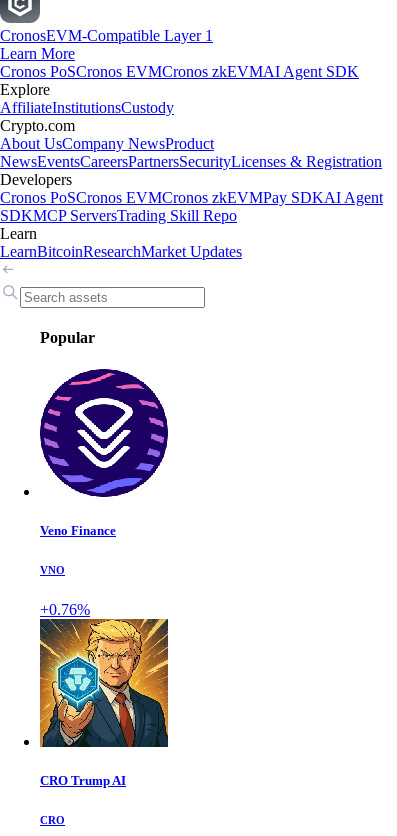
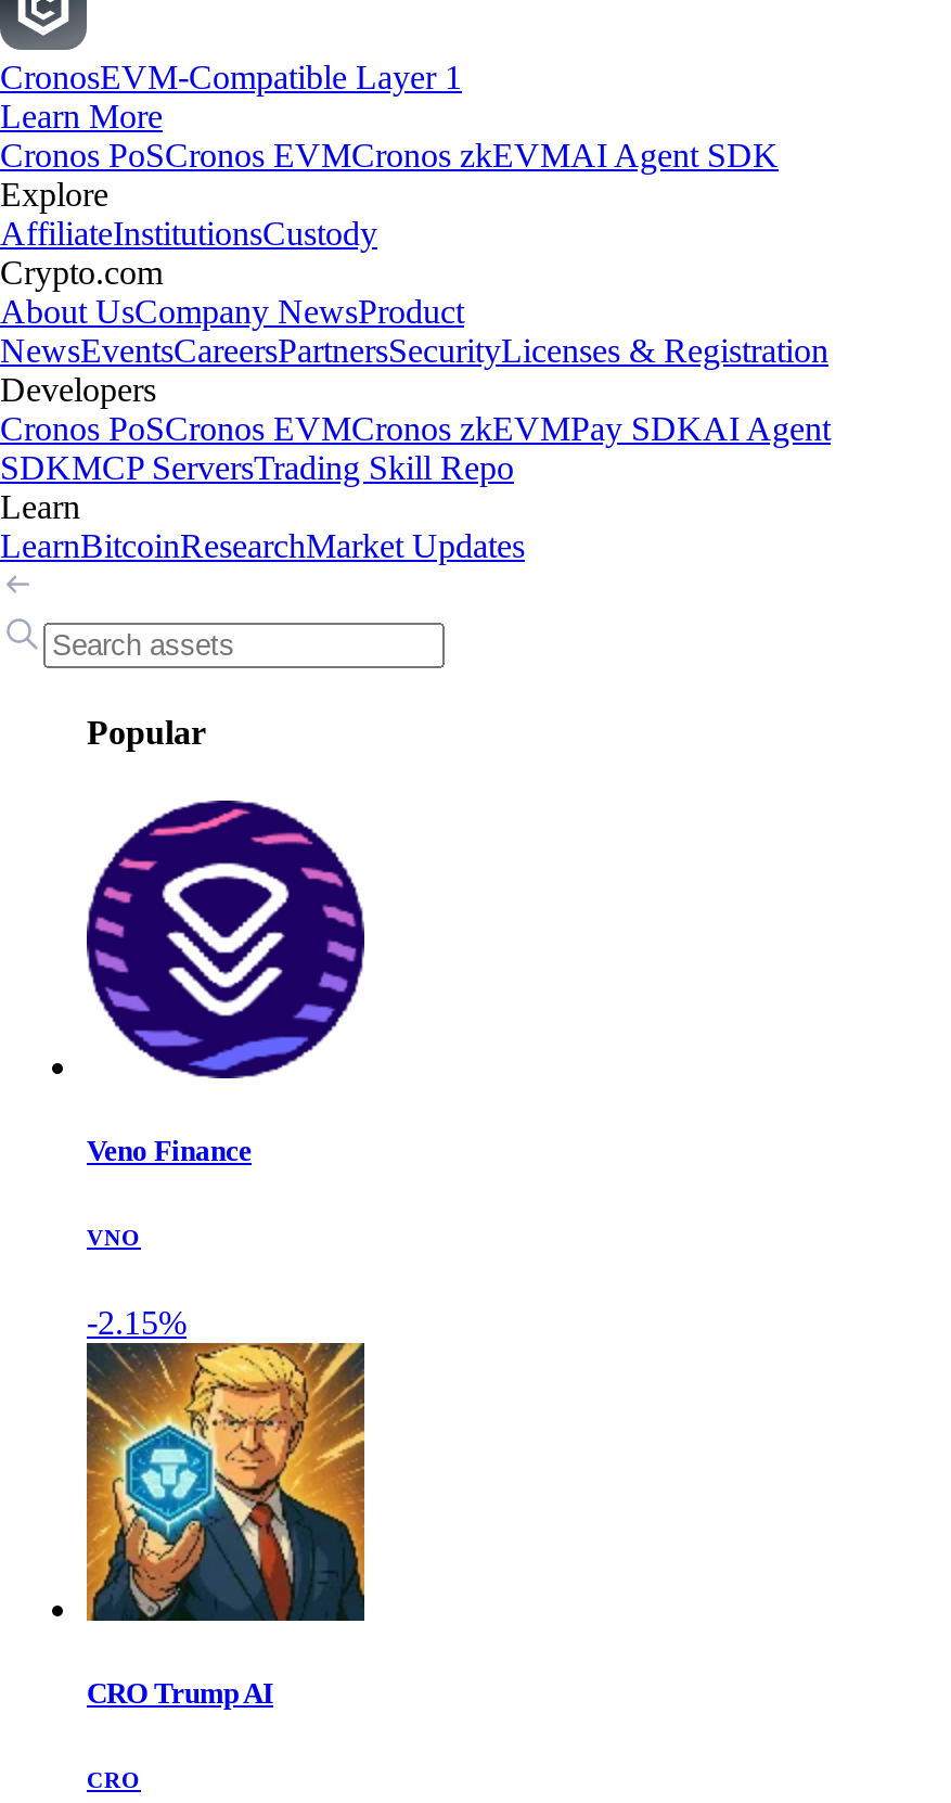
- +0.76%
+ -2.15%
